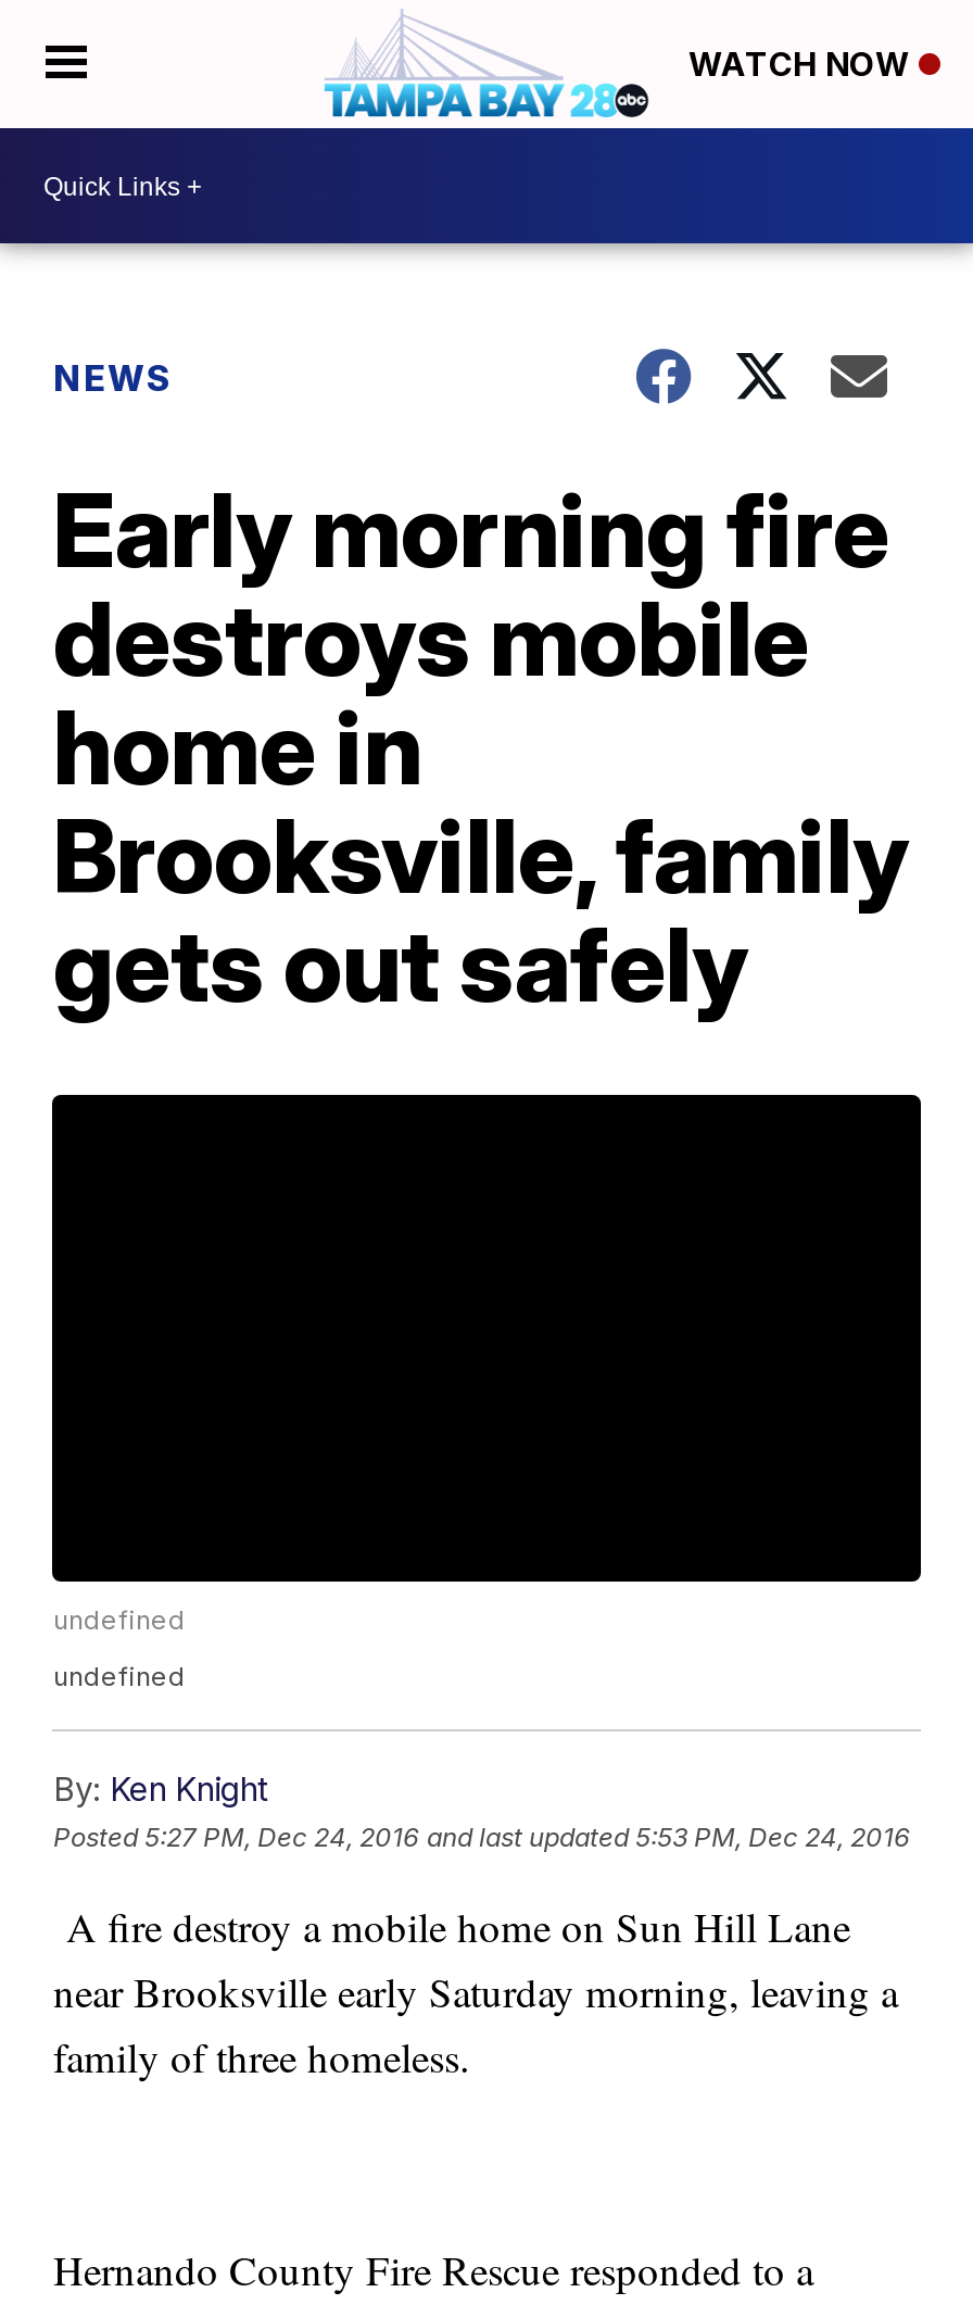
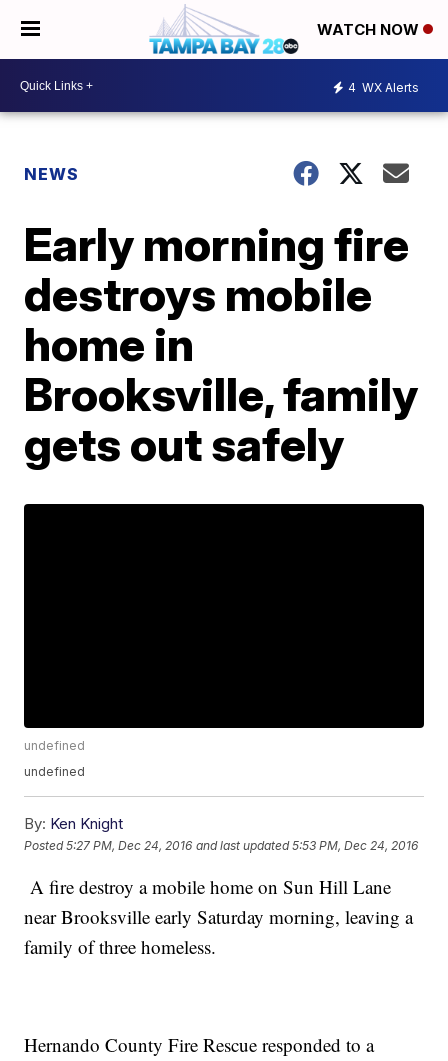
+ 4 WX Alerts
